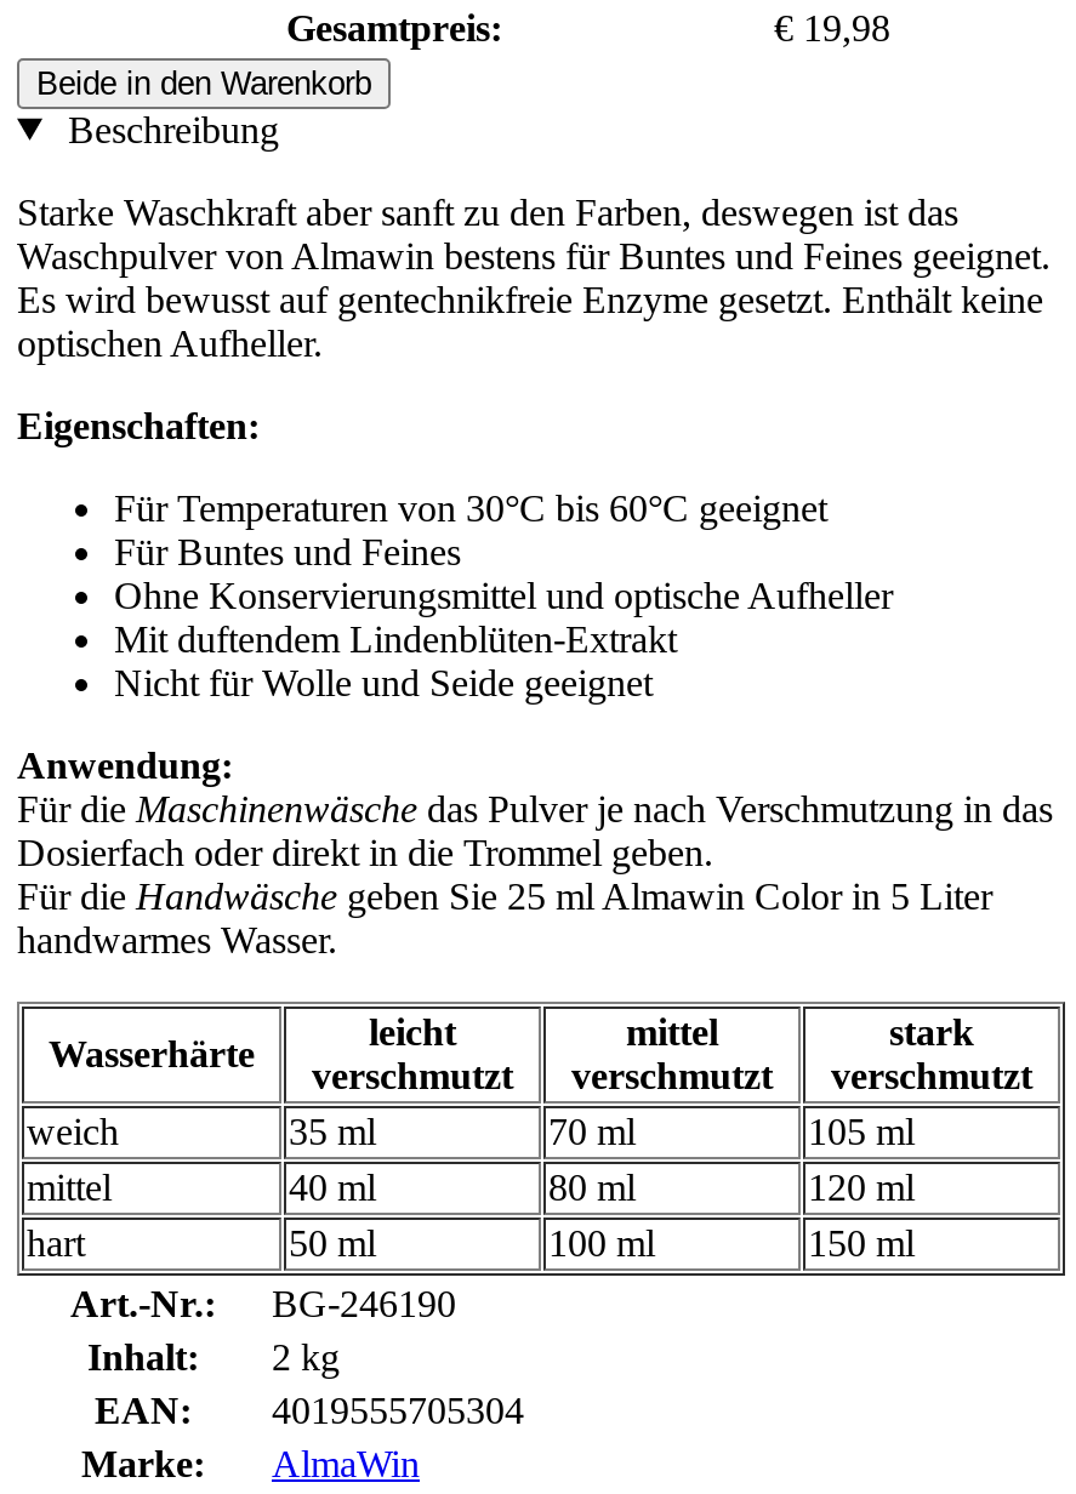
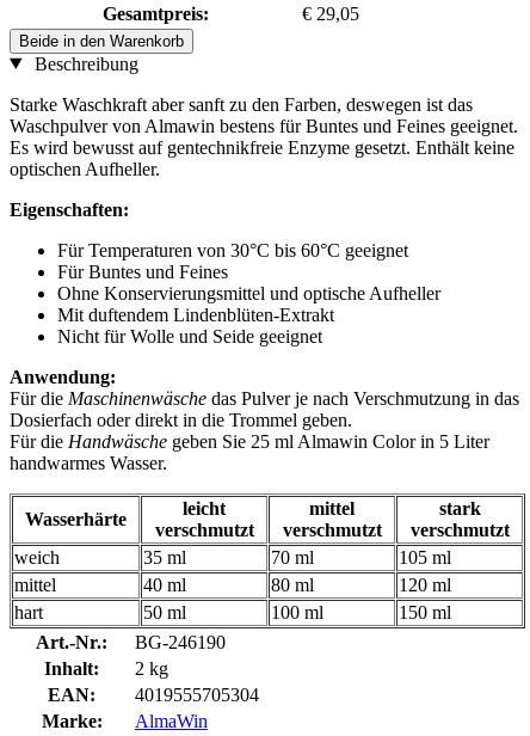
- € 19,98
+ € 29,05
